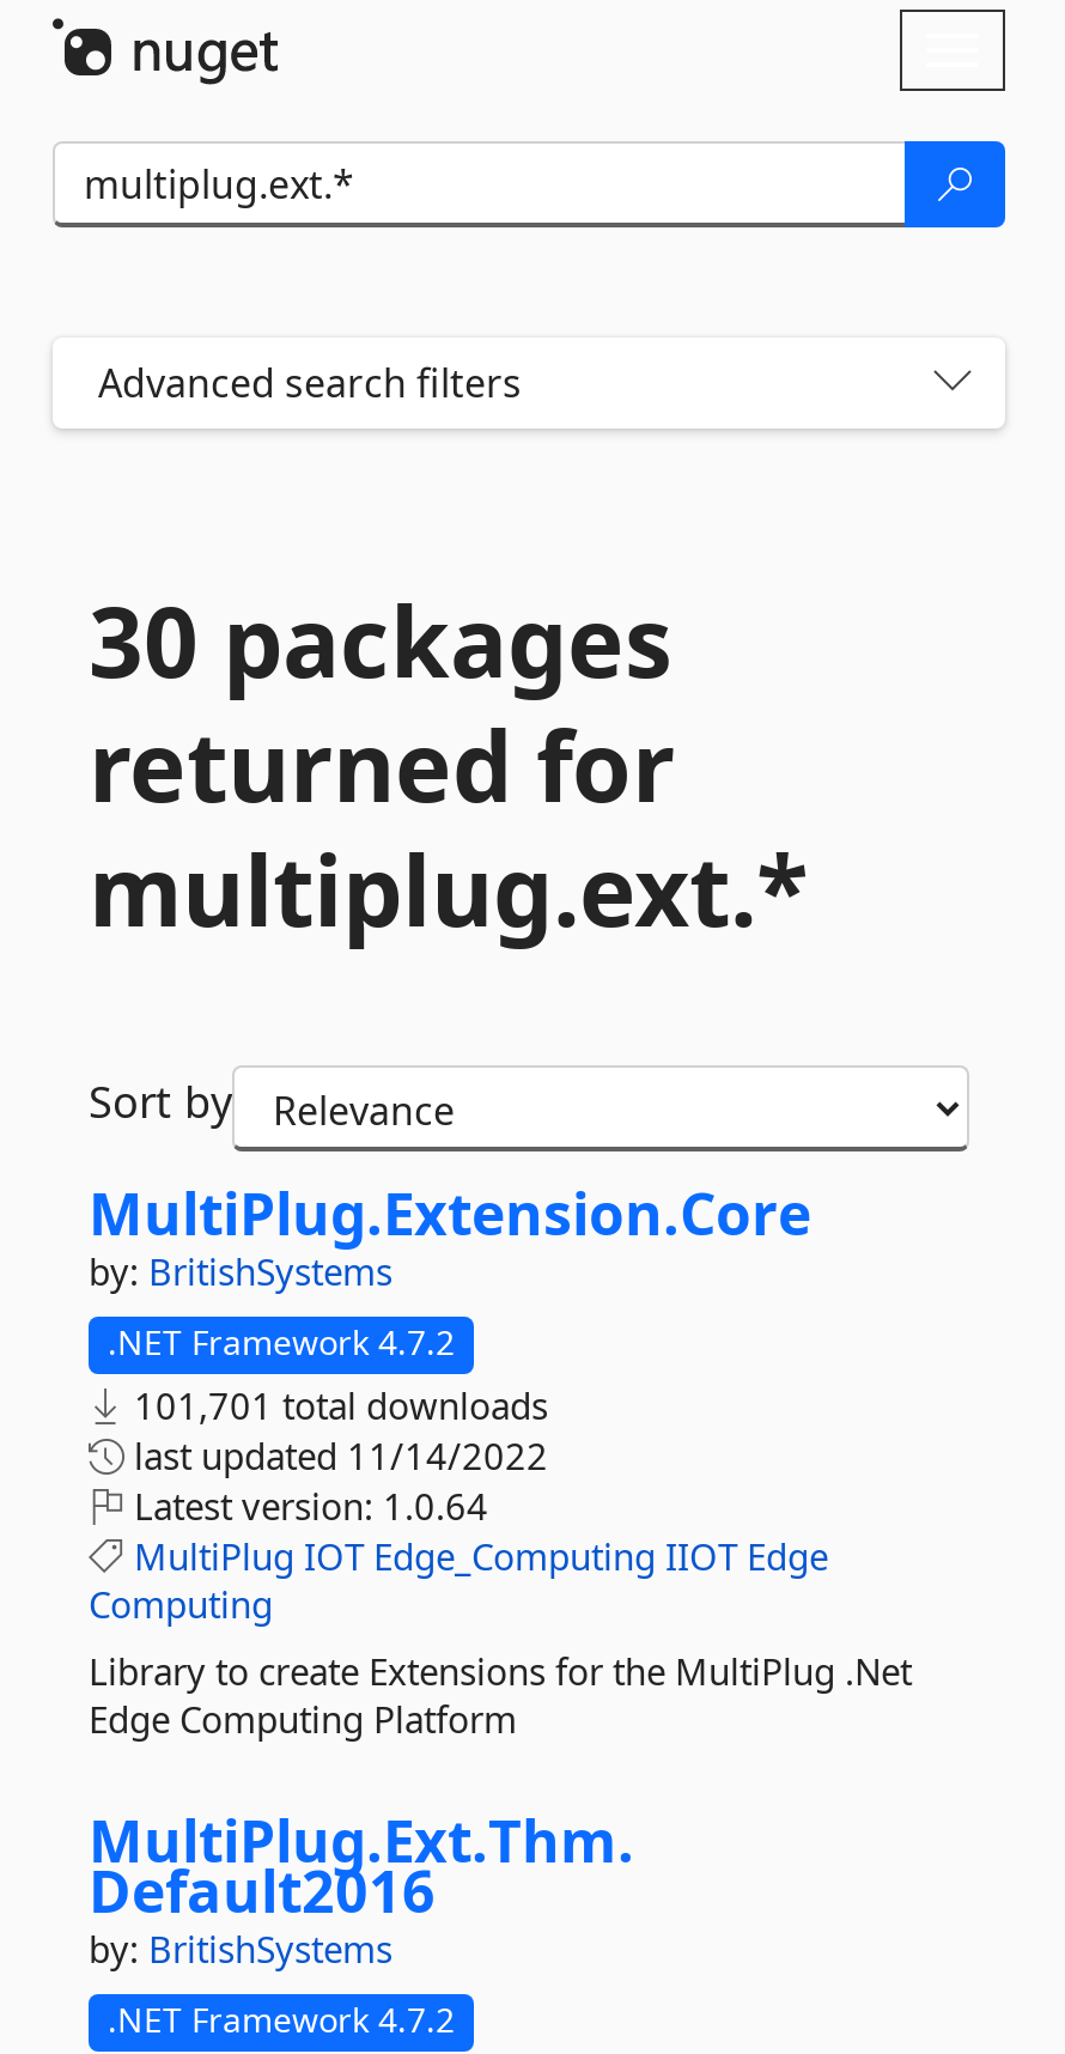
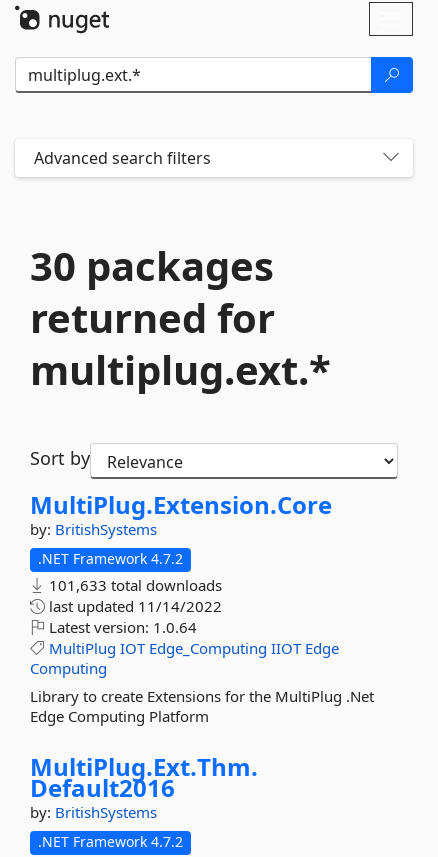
- 101,701 total downloads
+ 101,633 total downloads
